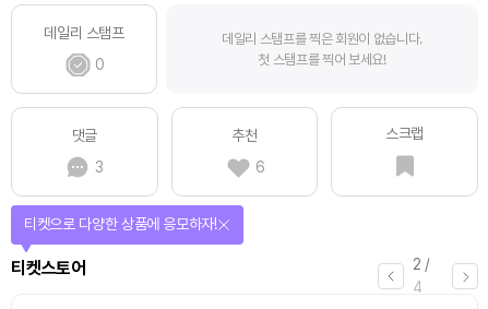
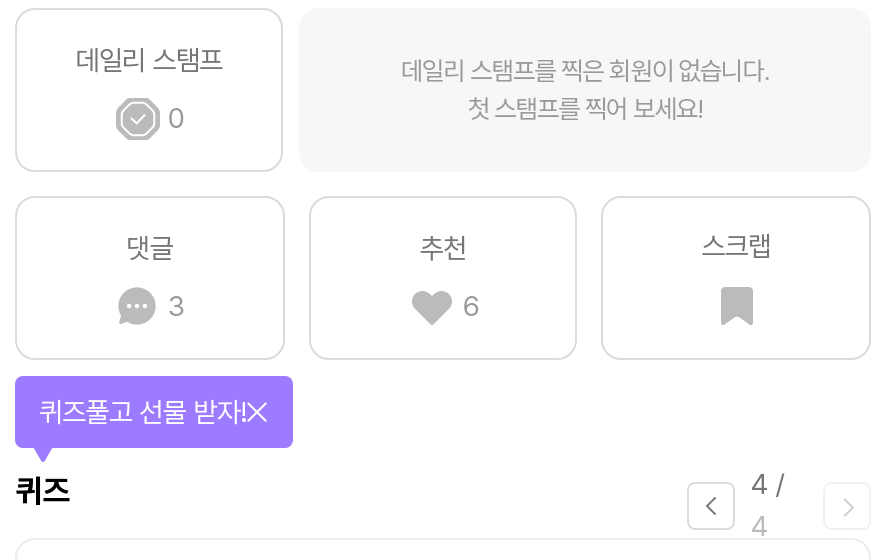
- 티켓으로 다양한 상품에 응모하자!
+ 퀴즈풀고 선물 받자!

- 티켓스토어
+ 퀴즈

- 2 /
+ 4 /
